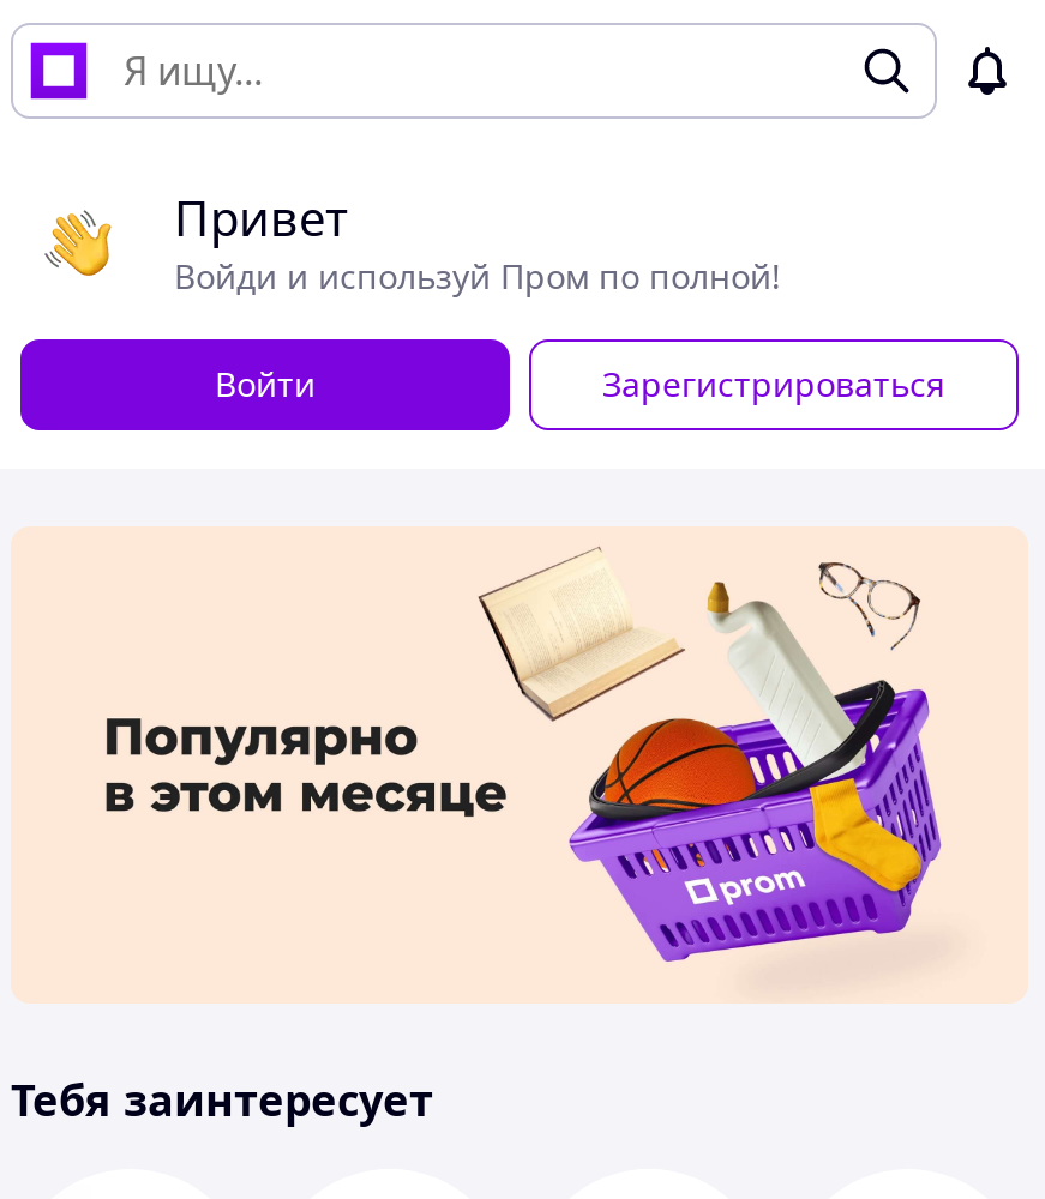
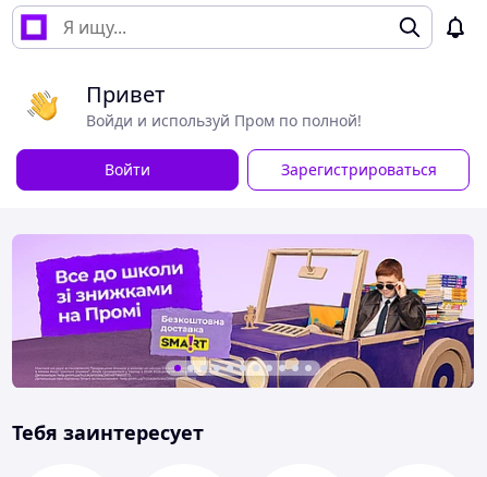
- [image]
+ [image]
